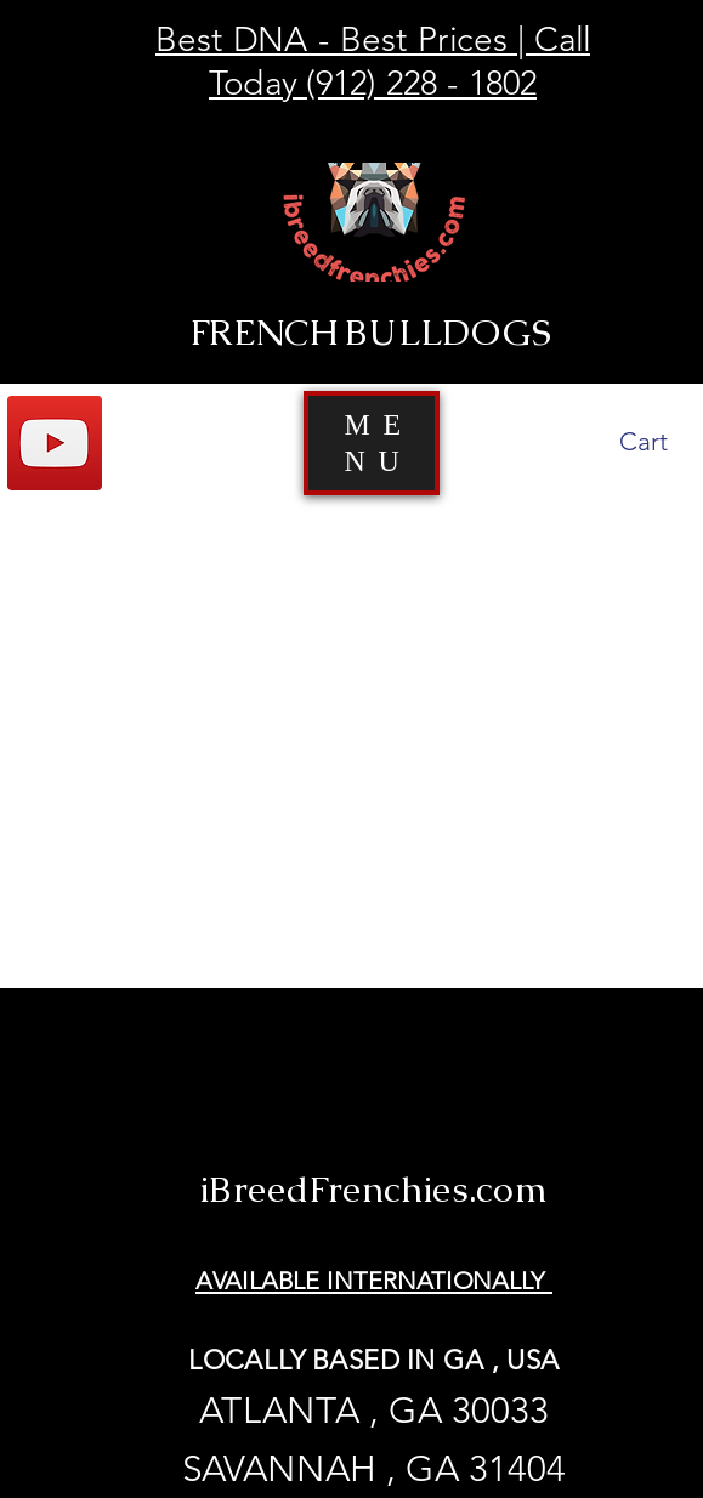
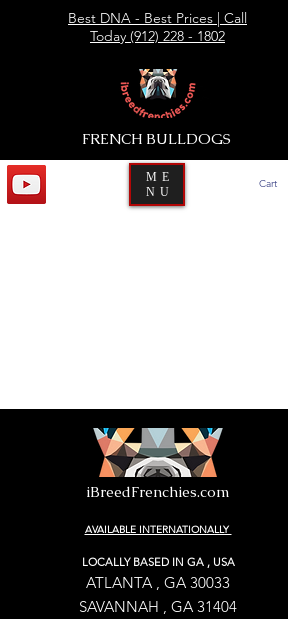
+ [image]
